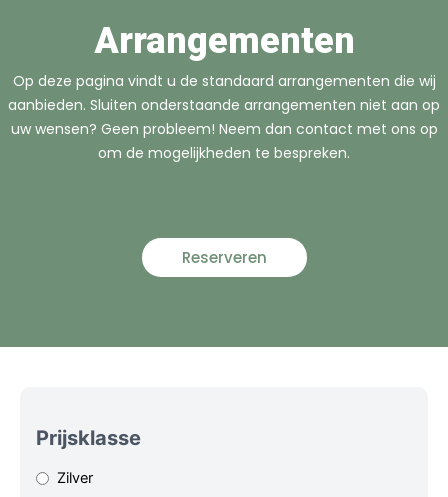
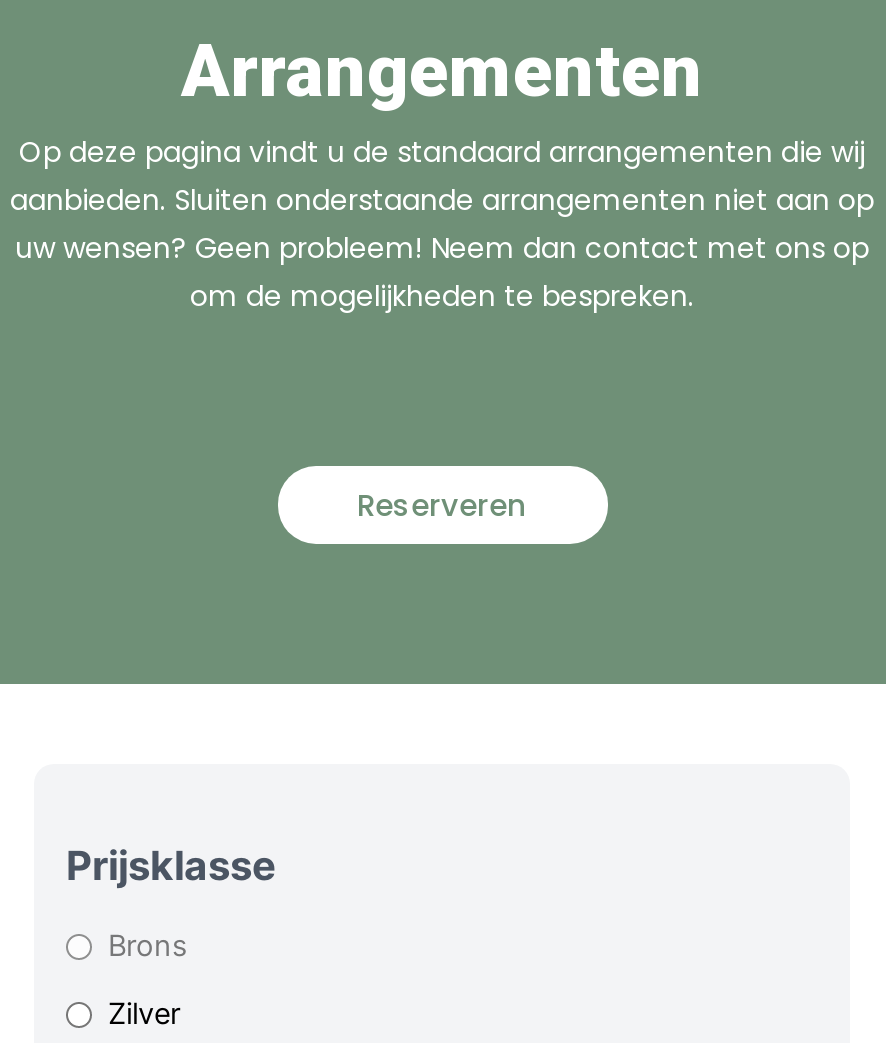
+ Brons
